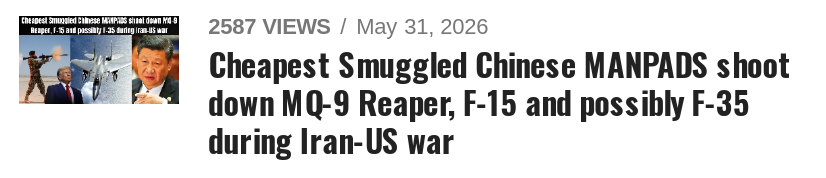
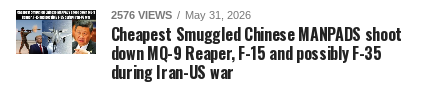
- 2587 VIEWS May 31, 2026
+ 2576 VIEWS May 31, 2026
